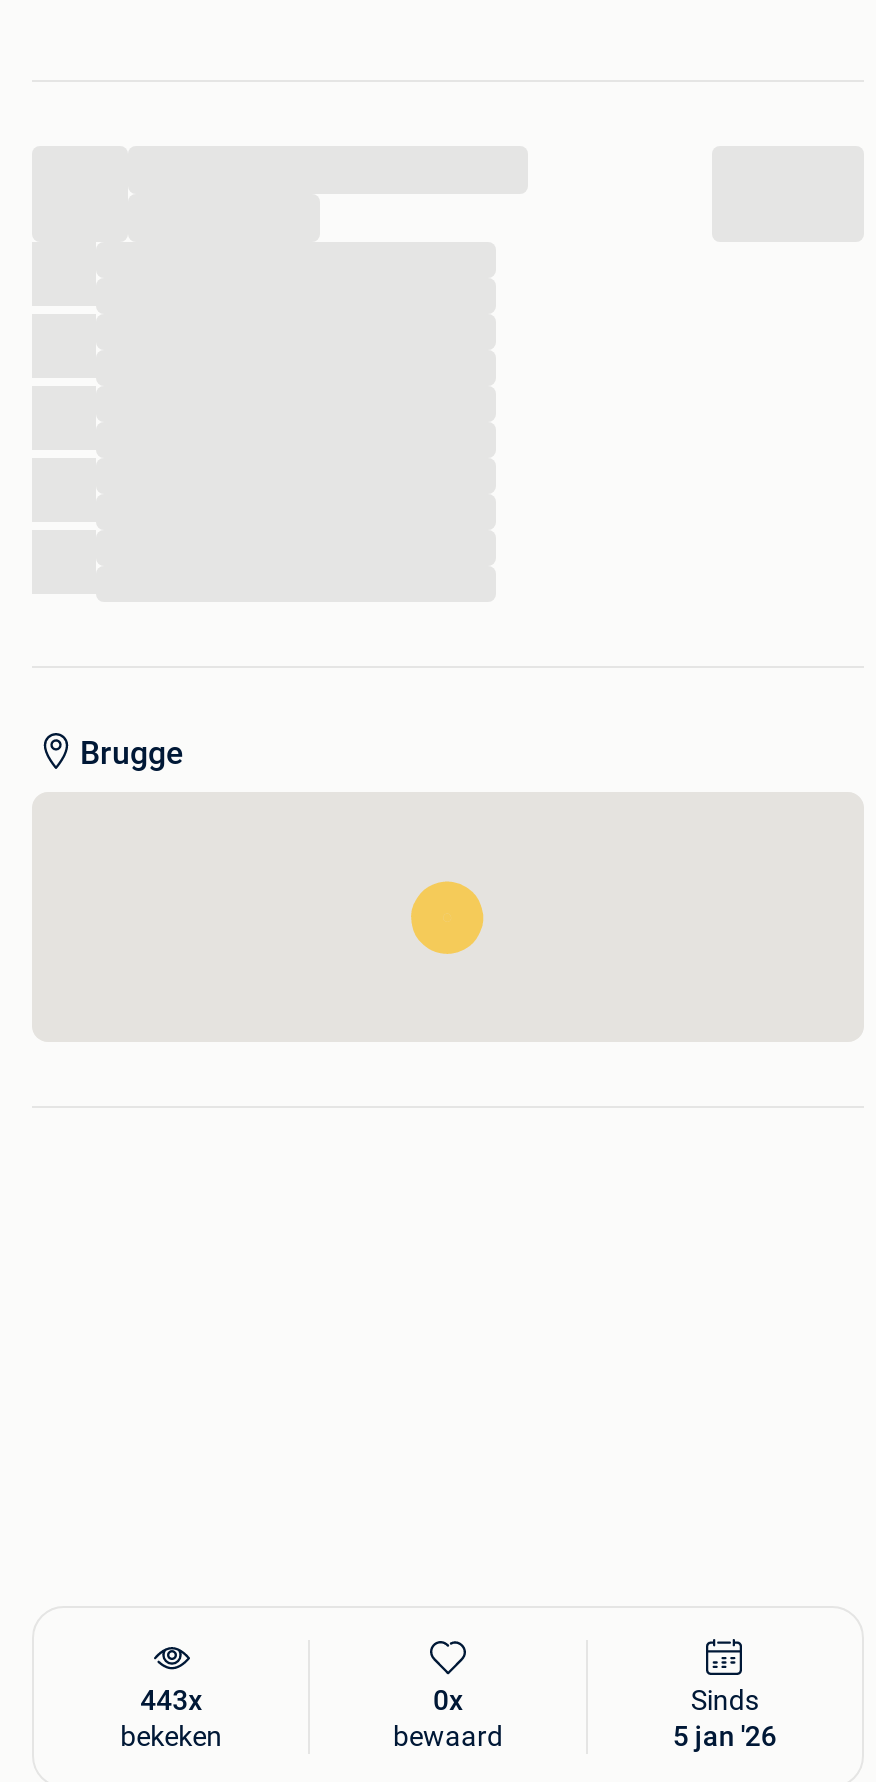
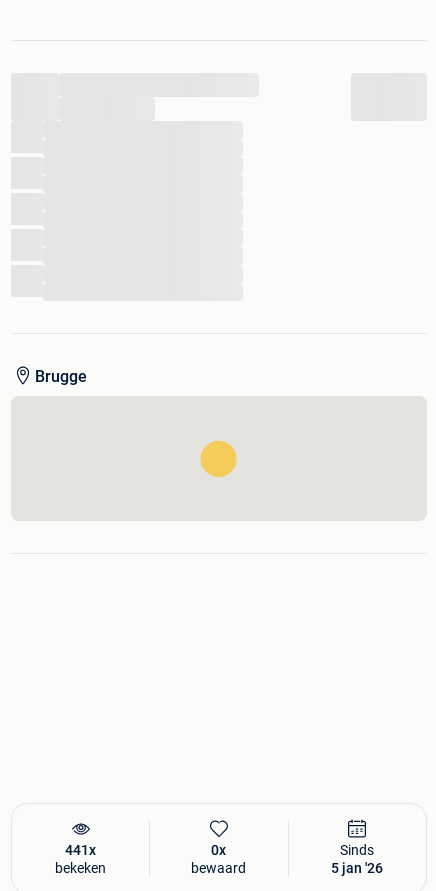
- 443x
+ 441x
